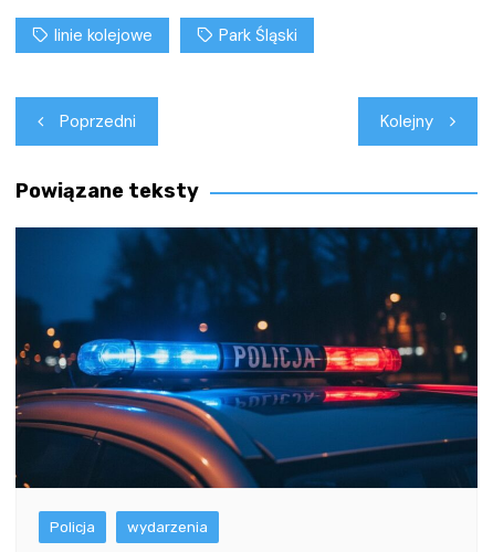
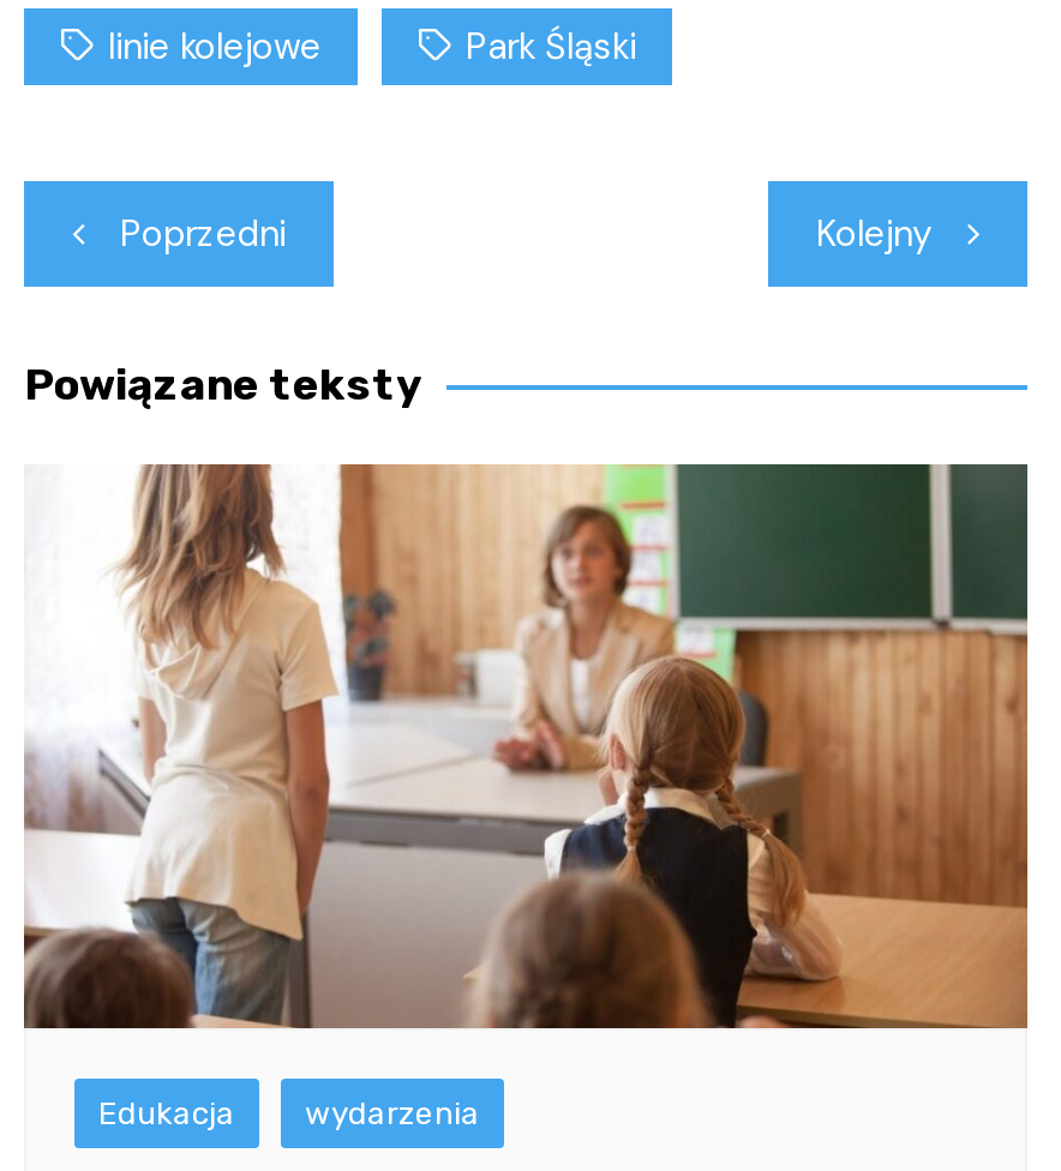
- [image]
- Policja
+ [image]
+ Edukacja
